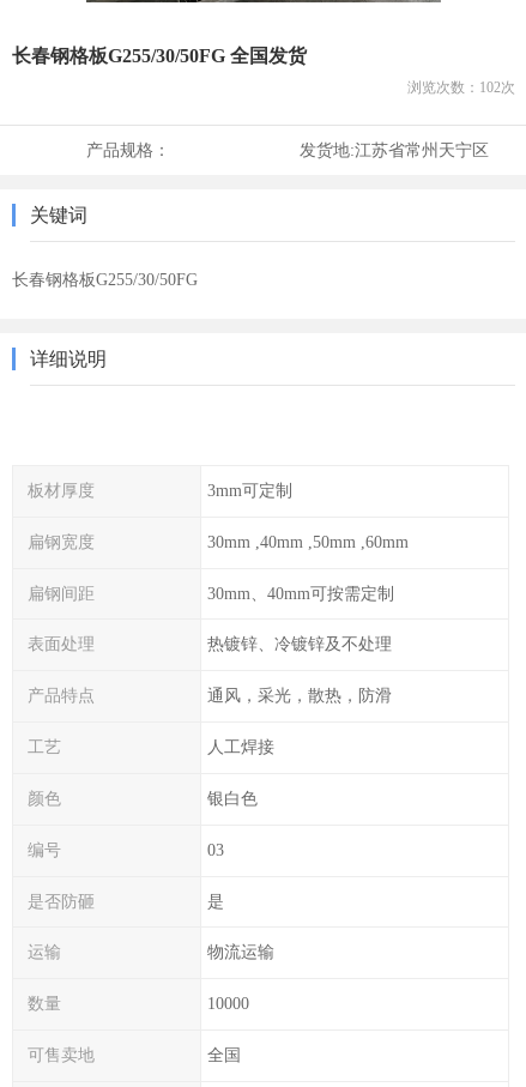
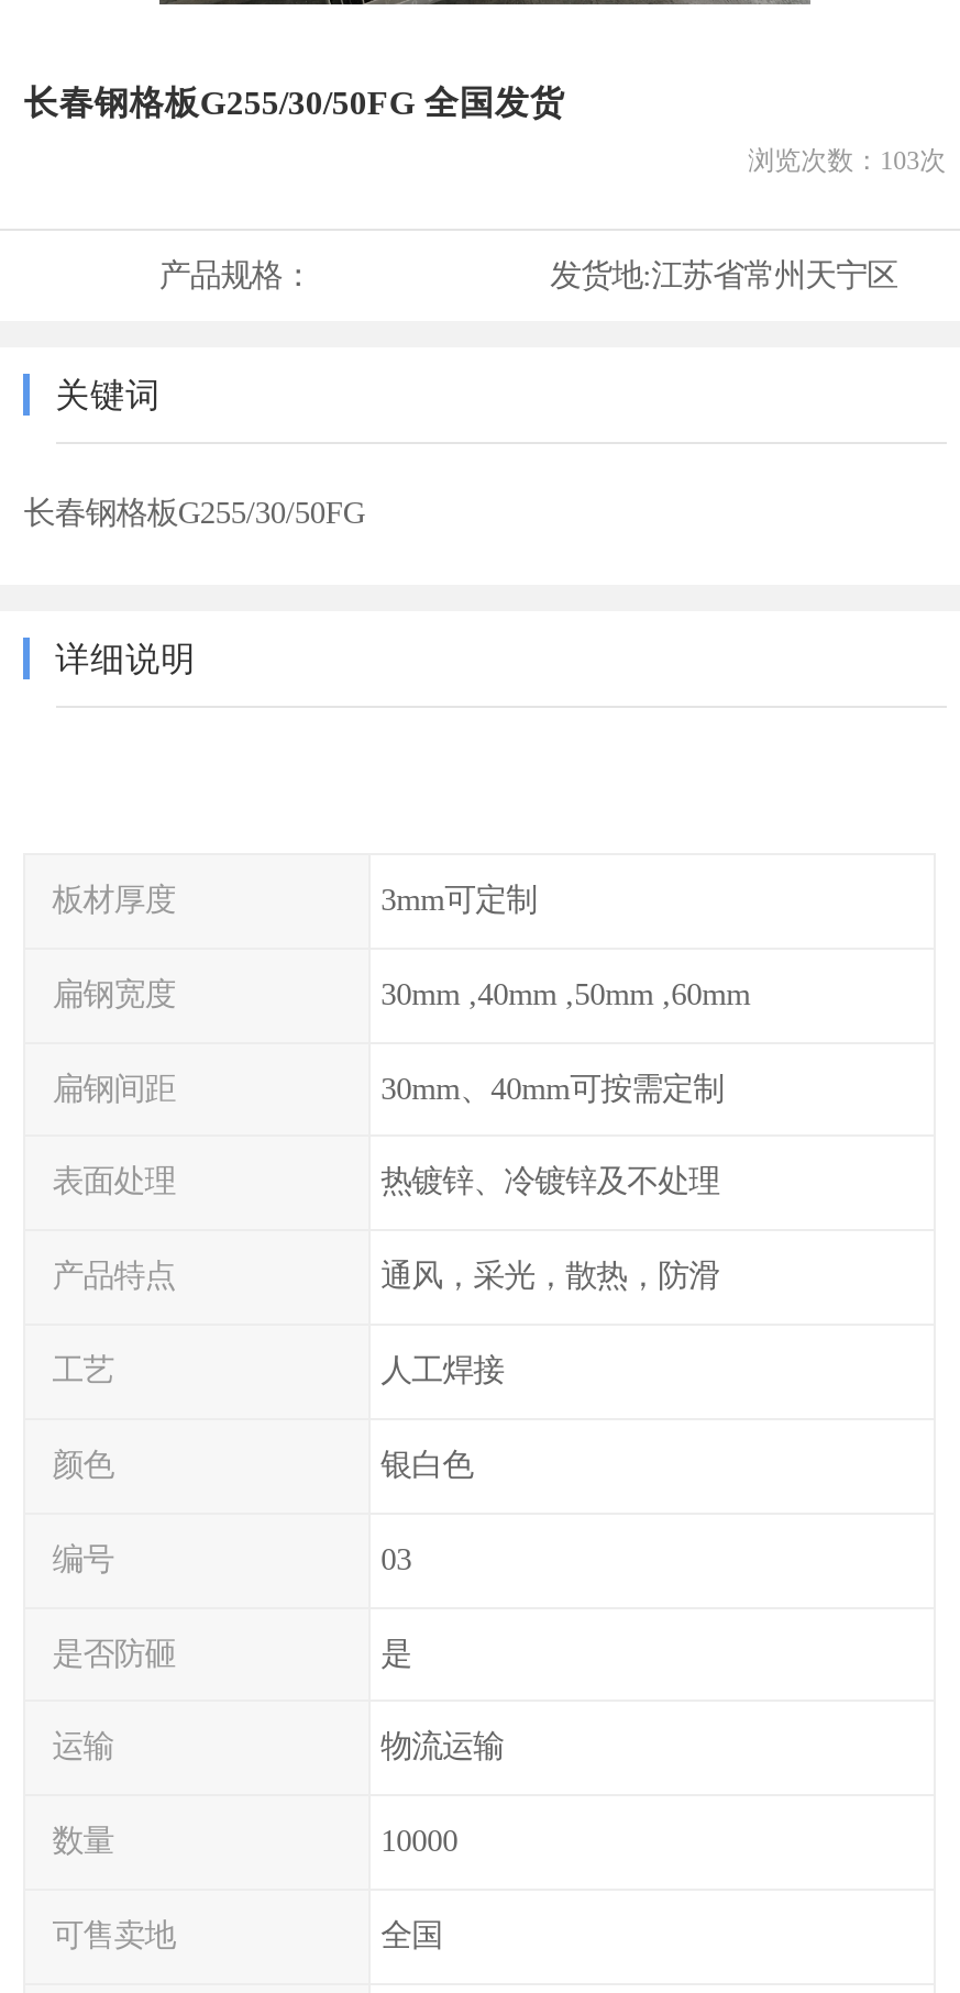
- 浏览次数：102次
+ 浏览次数：103次
